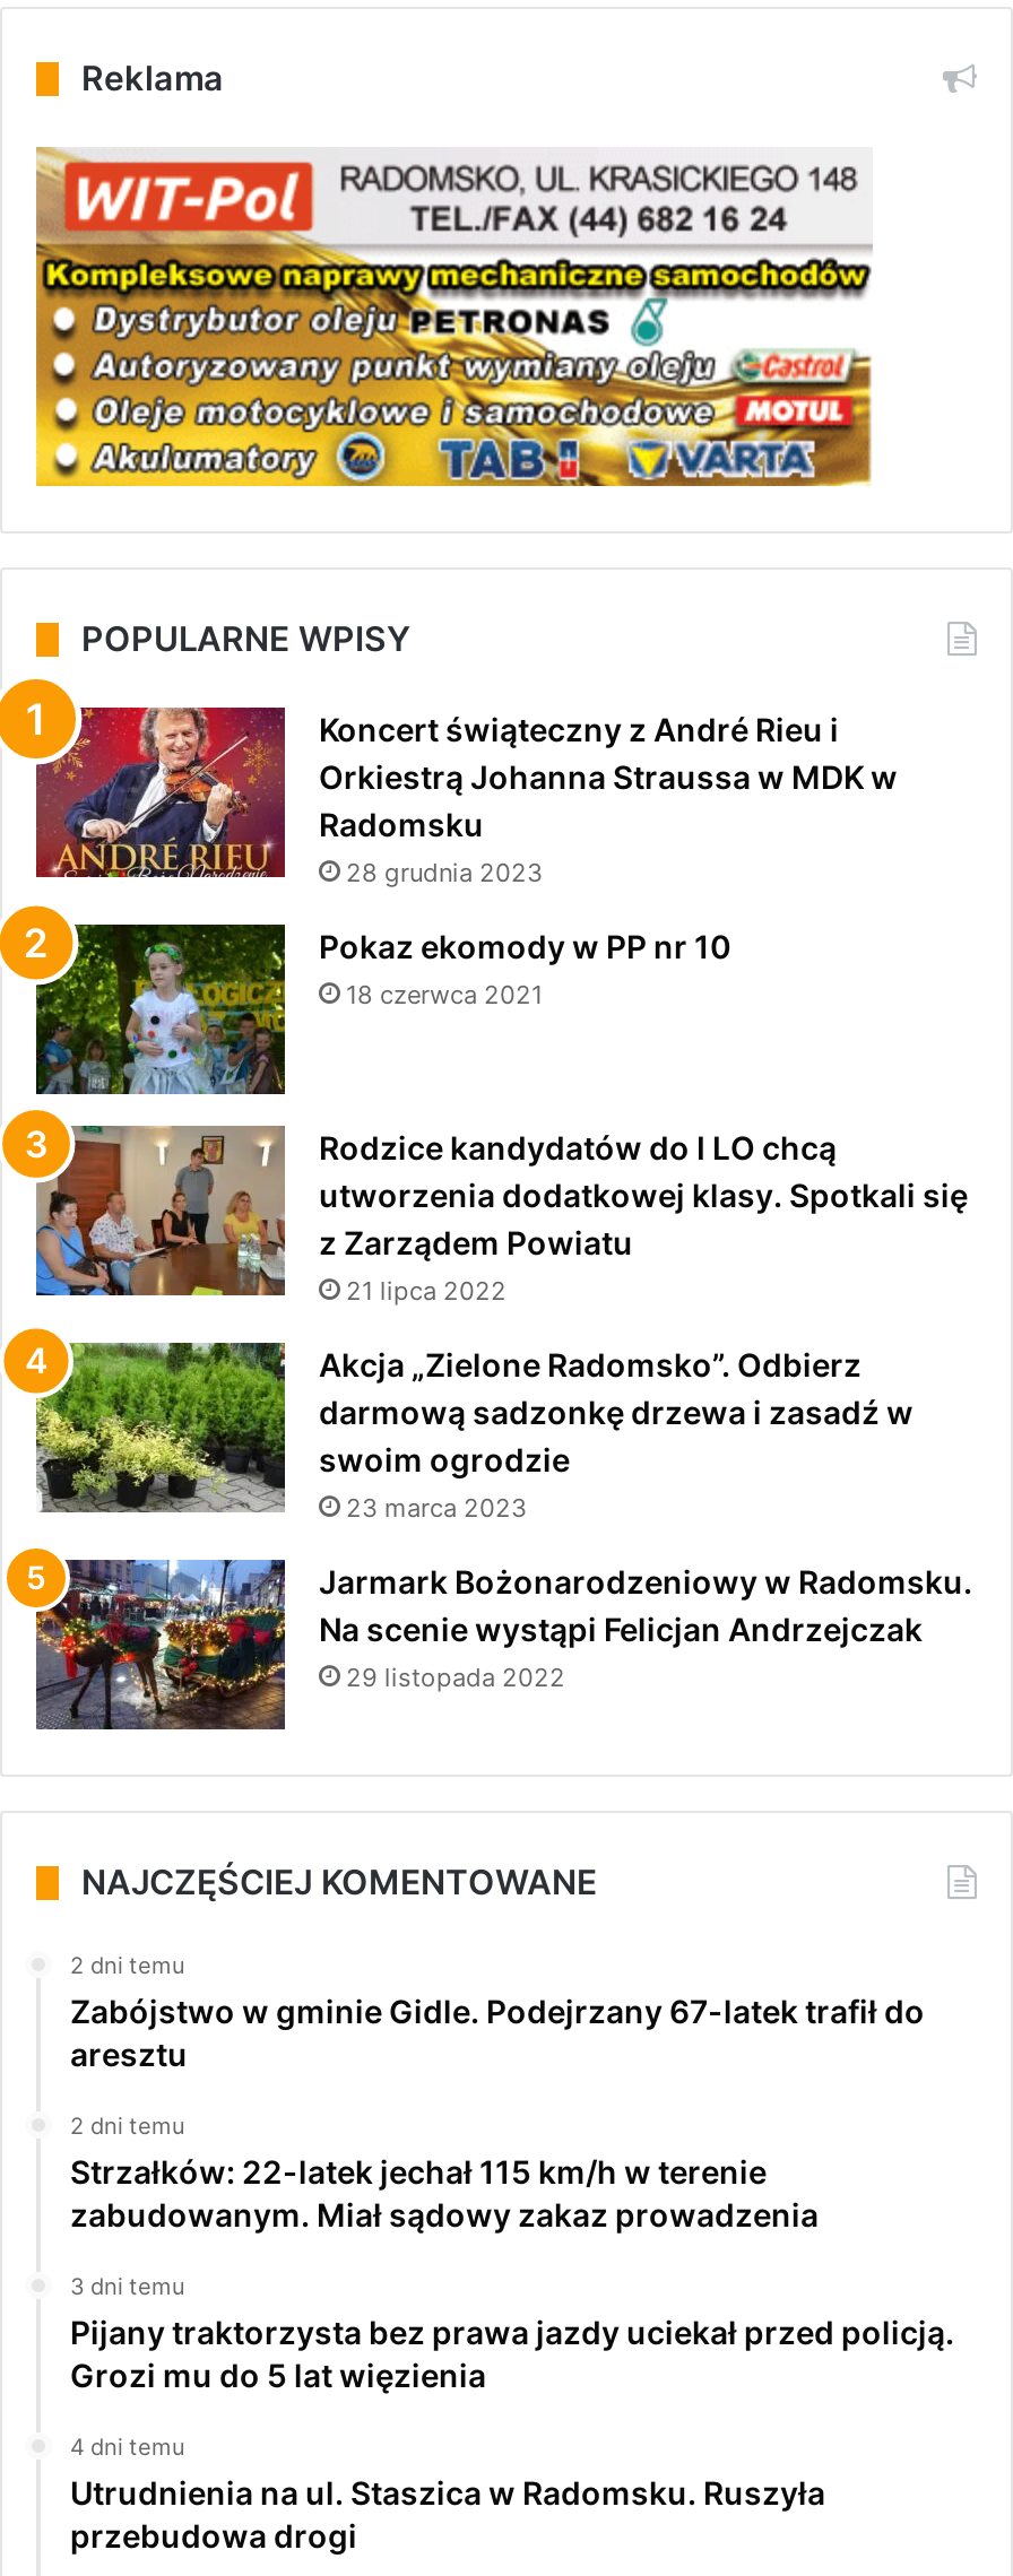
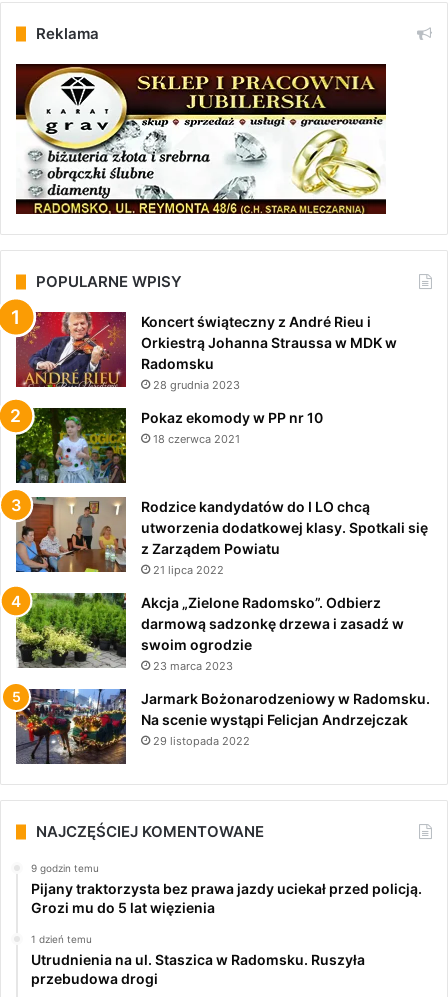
- [image]
+ [image]

- 2 dni temu
- Zabójstwo w gminie Gidle. Podejrzany 67-latek trafił do
- aresztu
- 2 dni temu
- Strzałków: 22-latek jechał 115 km/h w terenie
- zabudowanym. Miał sądowy zakaz prowadzenia
- 3 dni temu
+ 9 godzin temu

- 4 dni temu
+ 1 dzień temu
